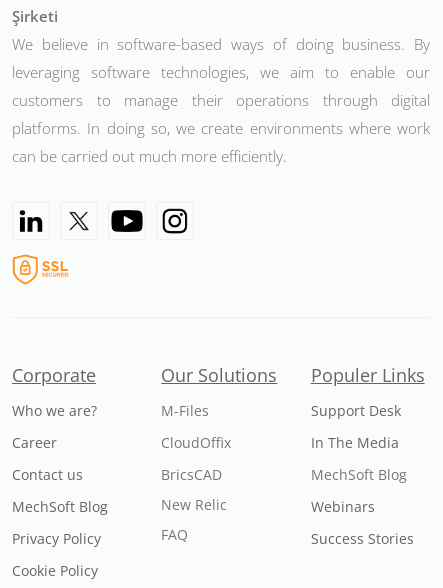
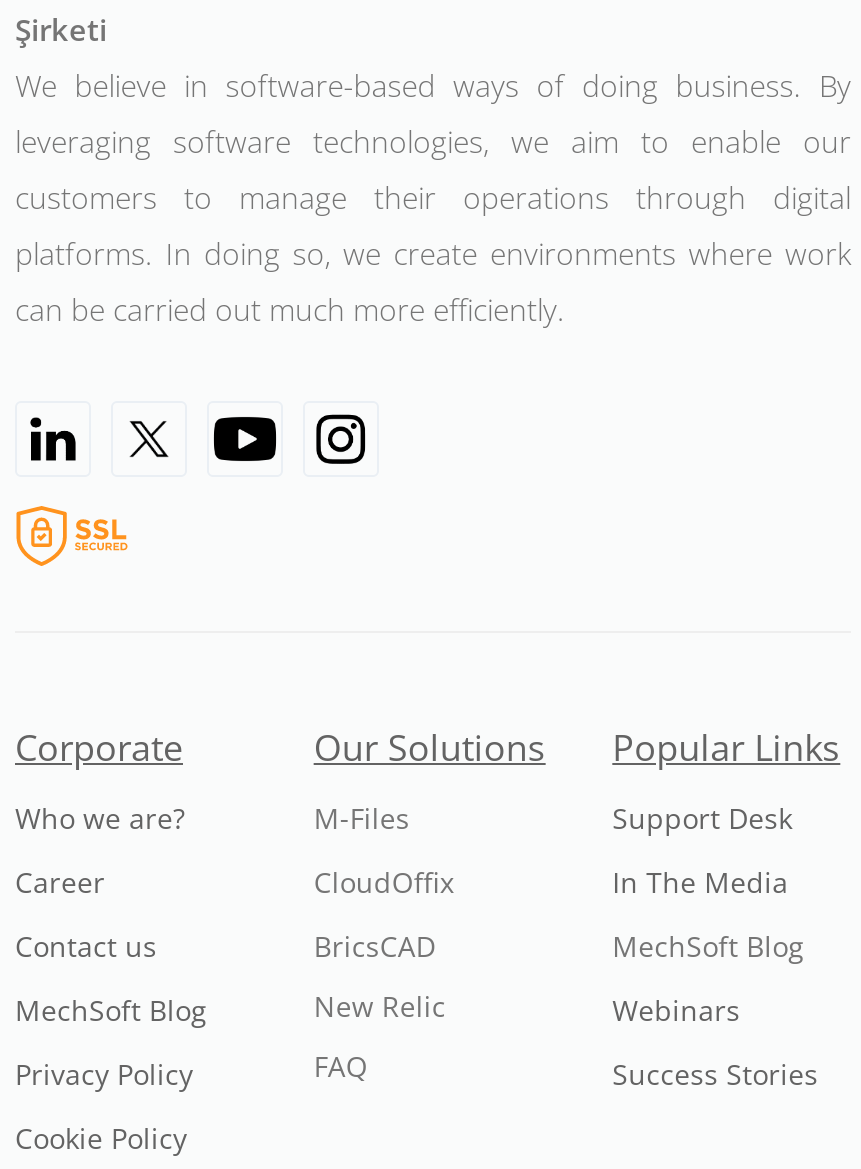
- Populer Links
+ Popular Links
